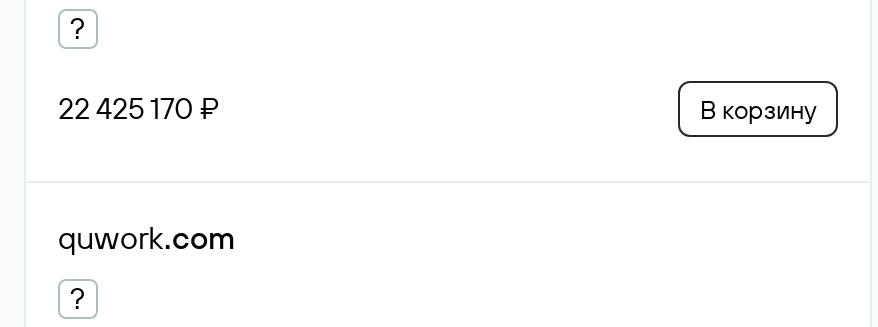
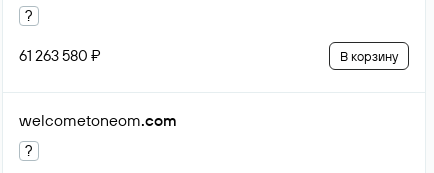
- 22 425 170 ₽
+ 61 263 580 ₽

- quwork.com
+ welcometoneom.com
